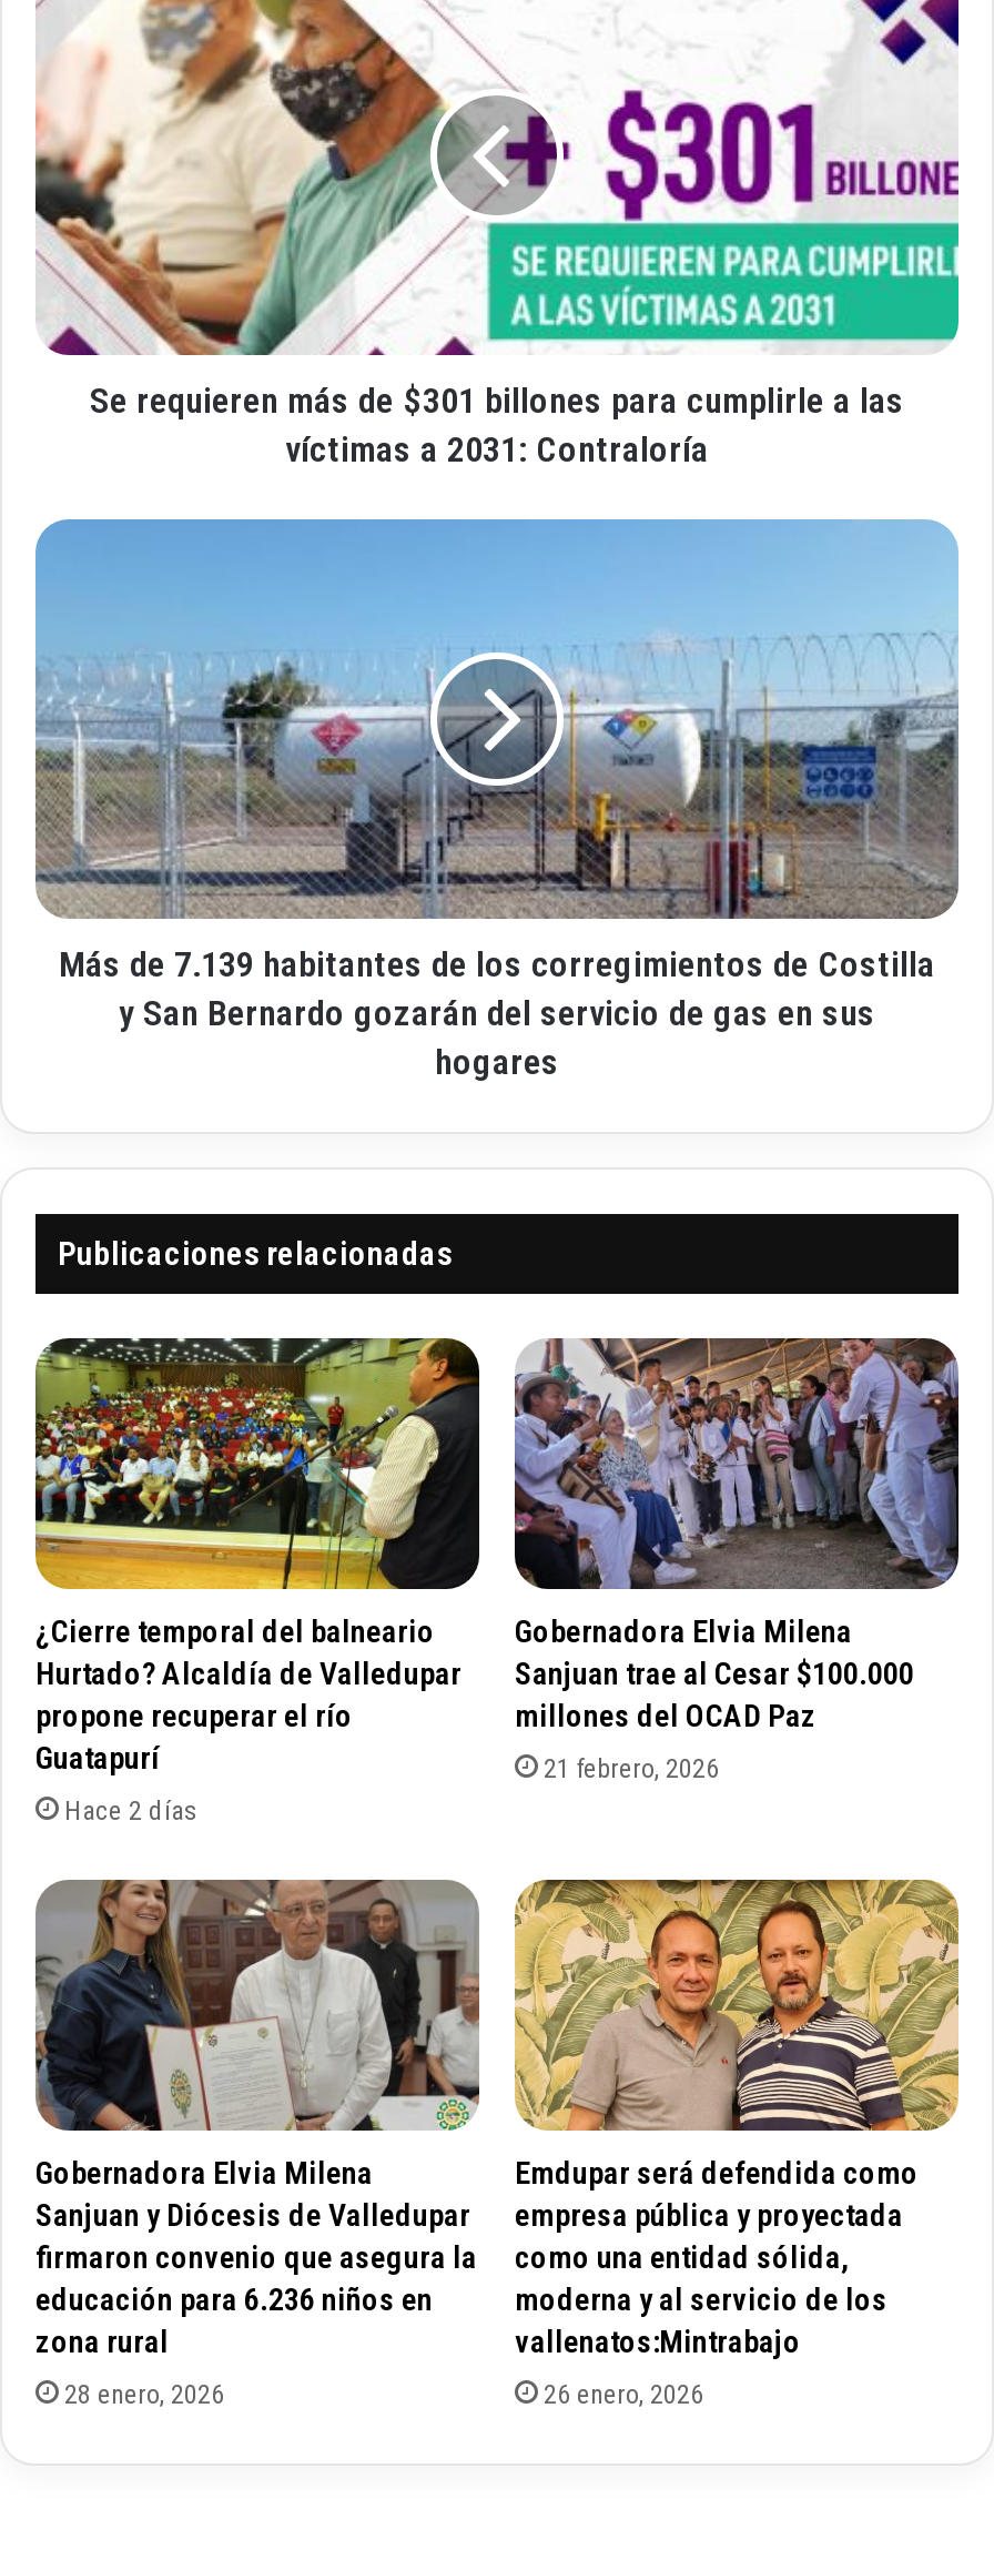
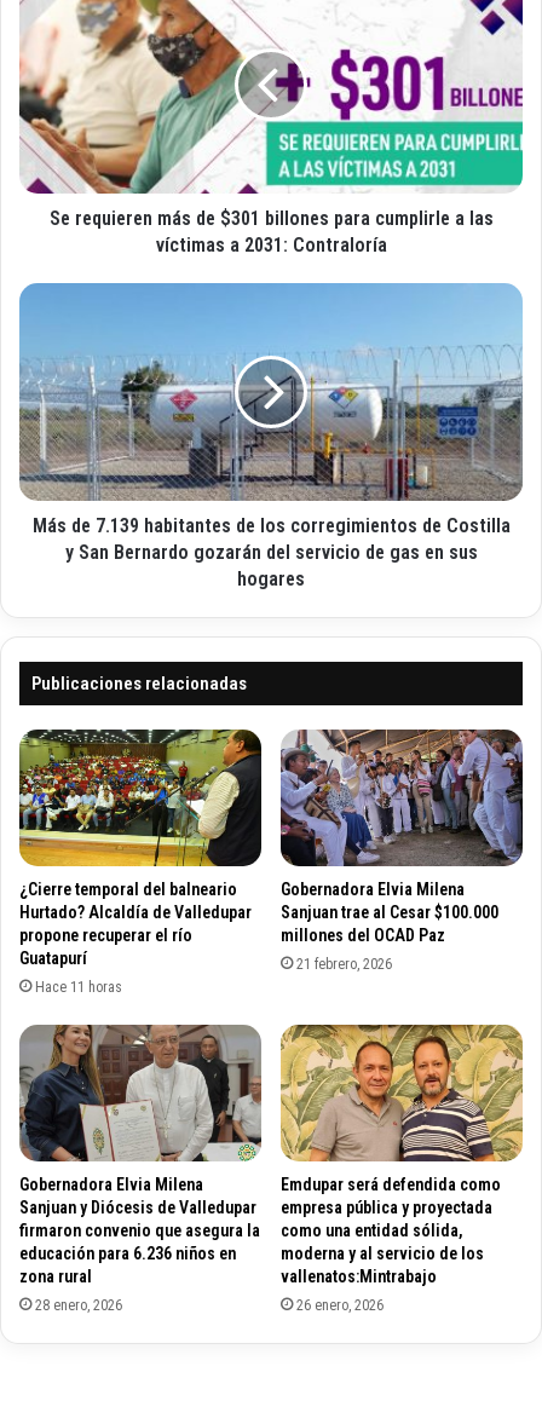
- Hace 2 días
+ Hace 11 horas
